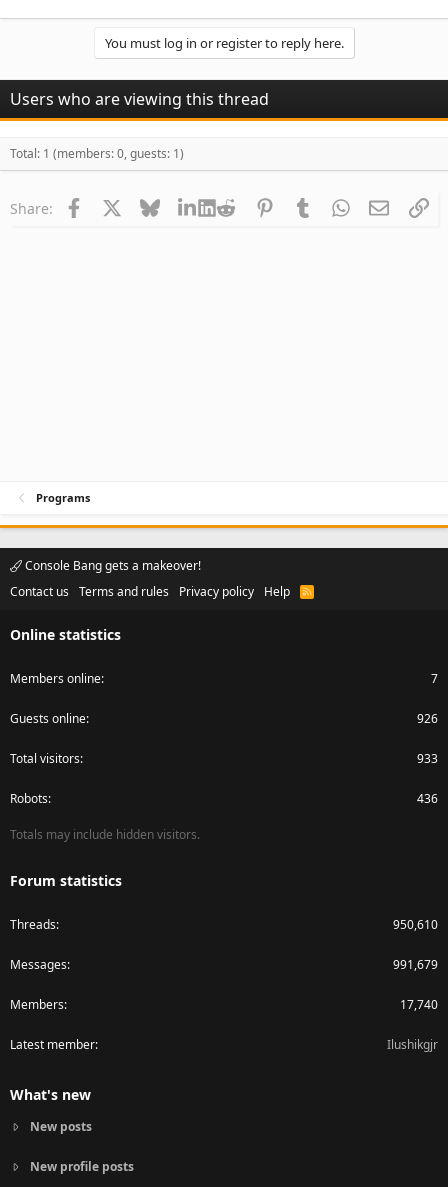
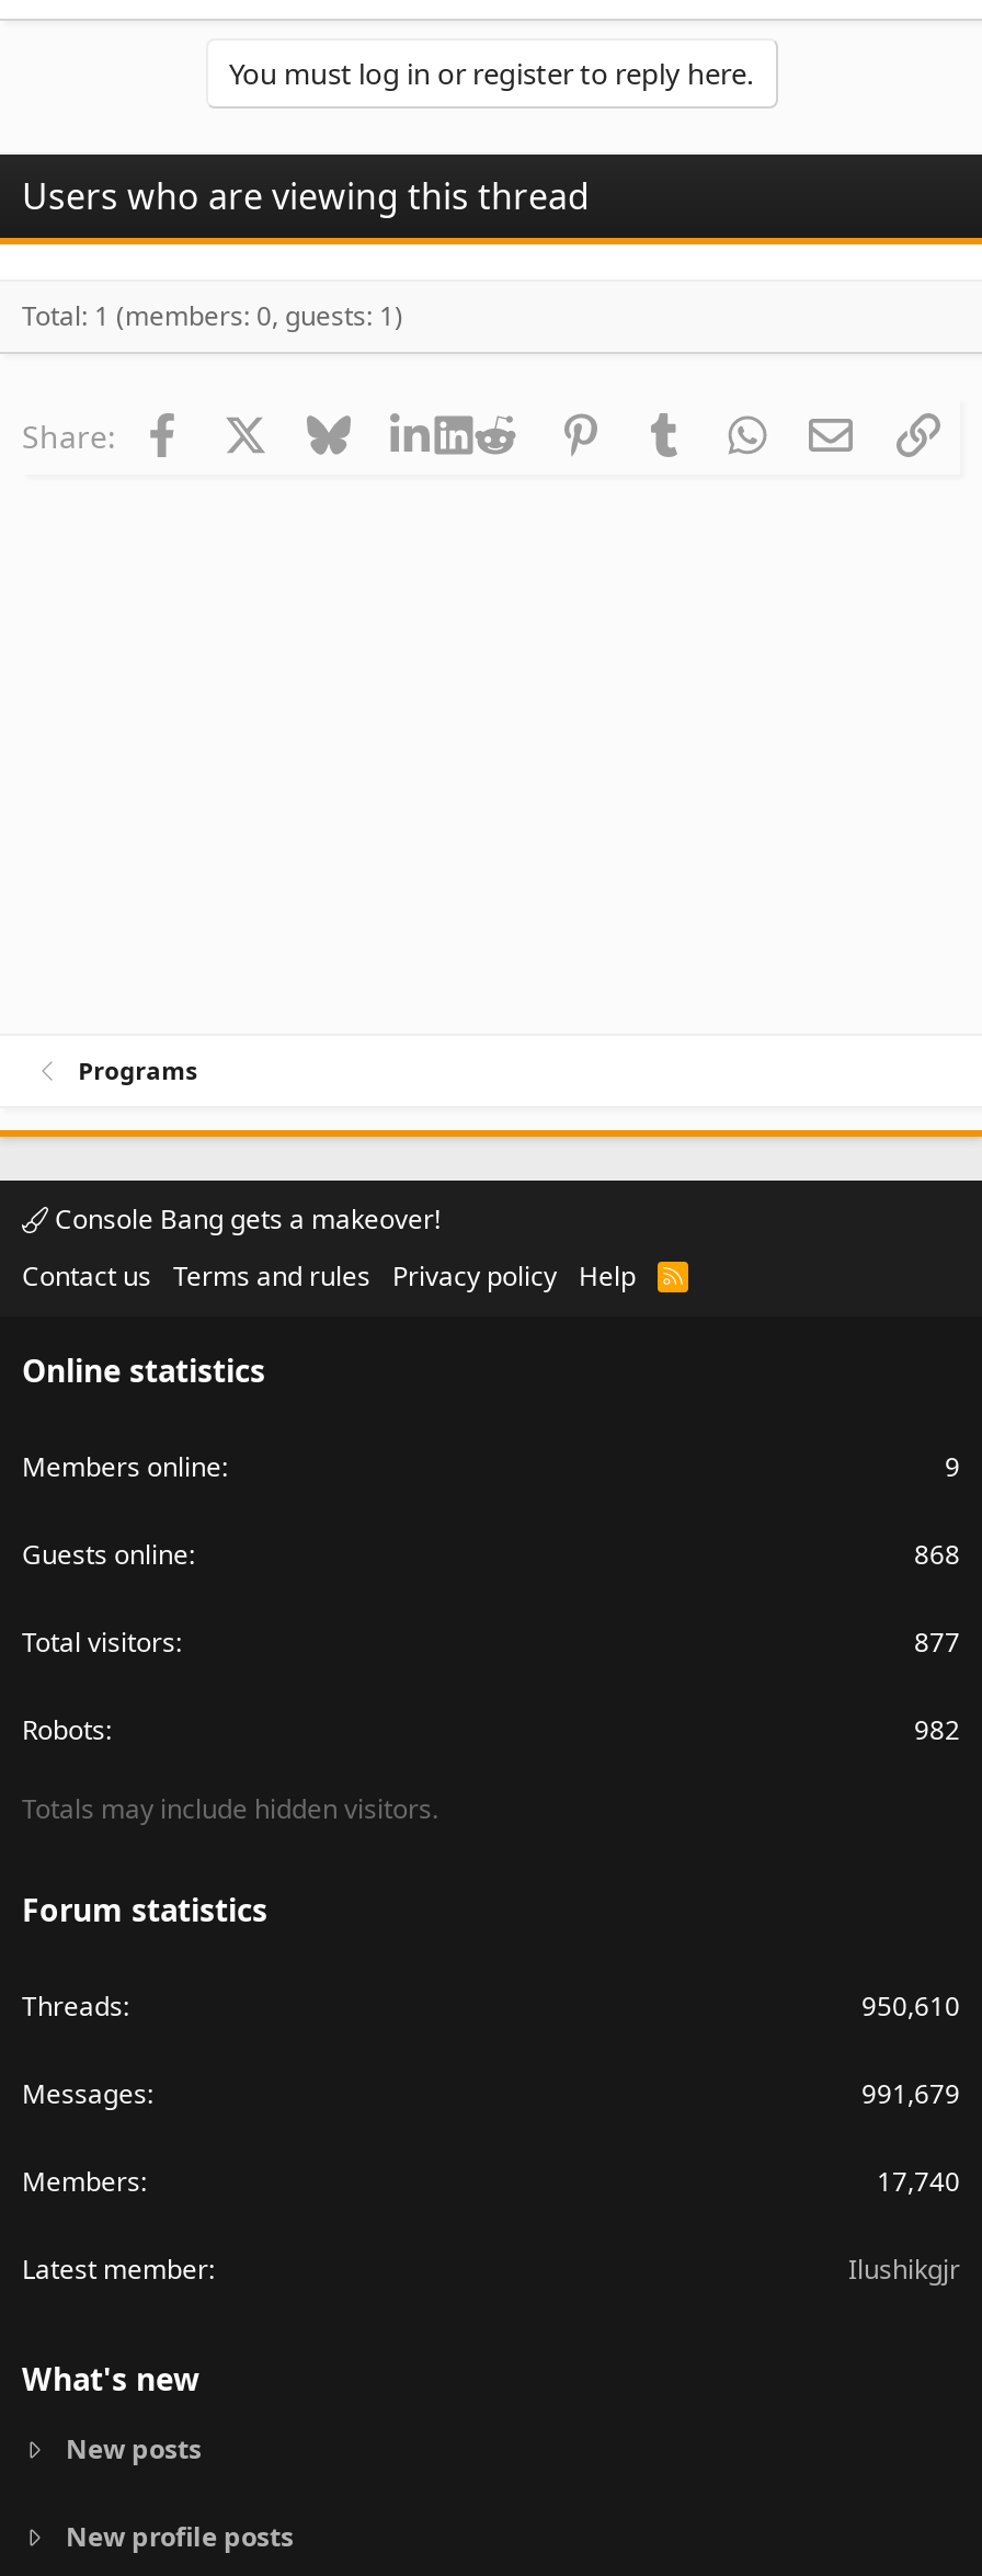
- 7
+ 9

- 926
+ 868

- 933
+ 877

- 436
+ 982
